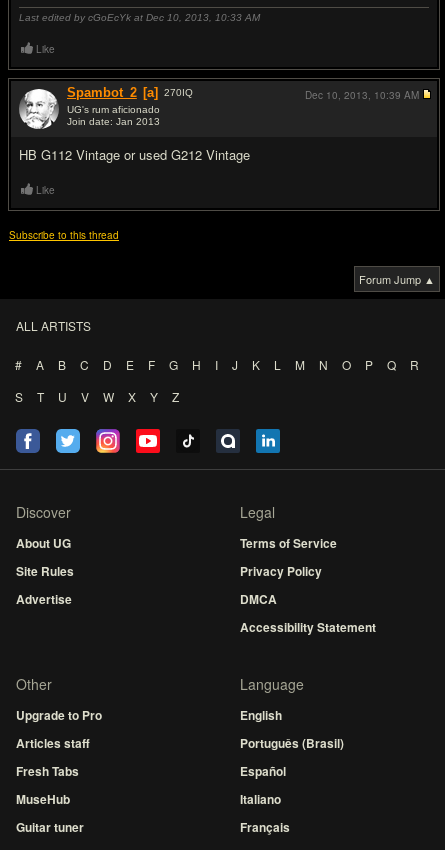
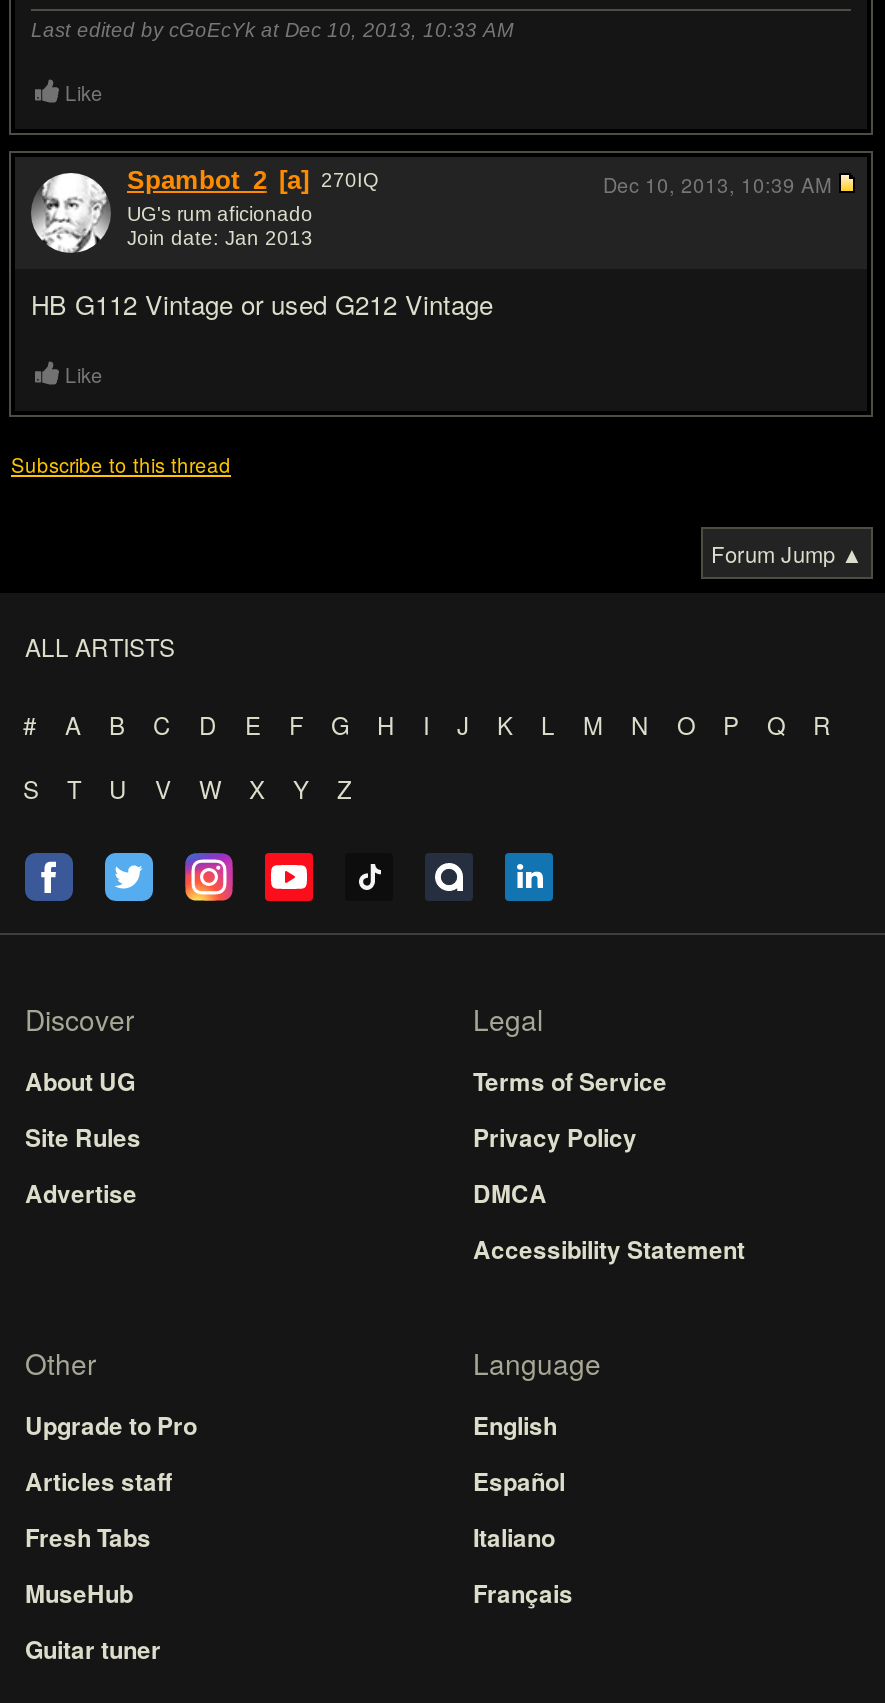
- Português (Brasil)

moved up: Español | Italiano | Français
